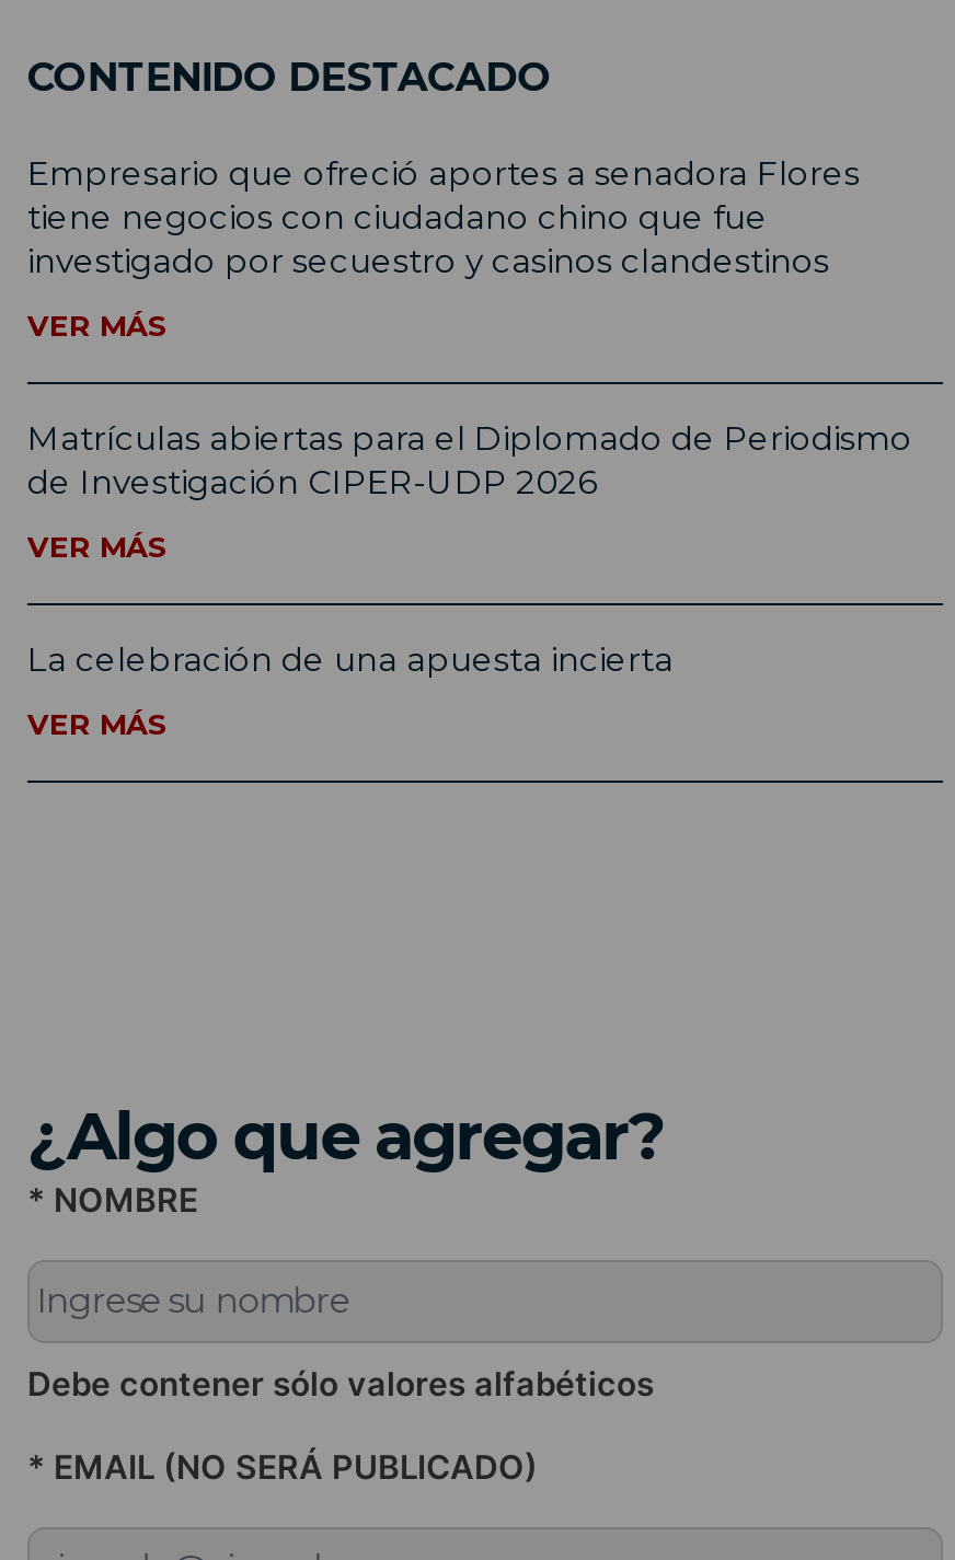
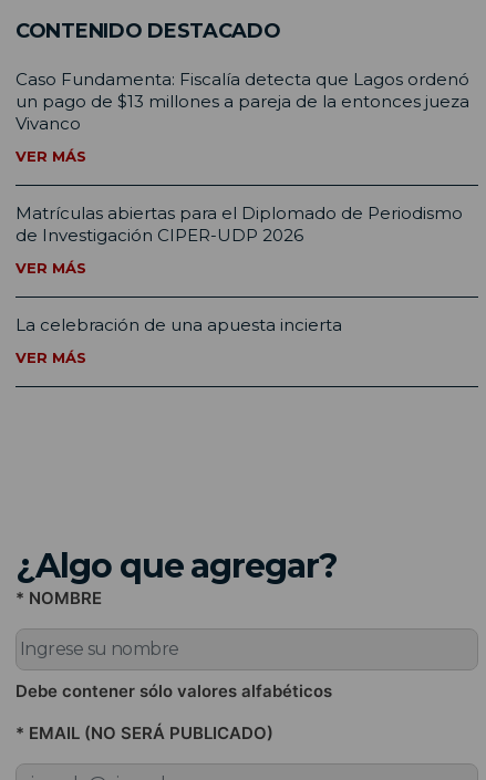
- Empresario que ofreció aportes a senadora Flores
- tiene negocios con ciudadano chino que fue
- investigado por secuestro y casinos clandestinos
+ Caso Fundamenta: Fiscalía detecta que Lagos ordenó
+ un pago de $13 millones a pareja de la entonces jueza
+ Vivanco
